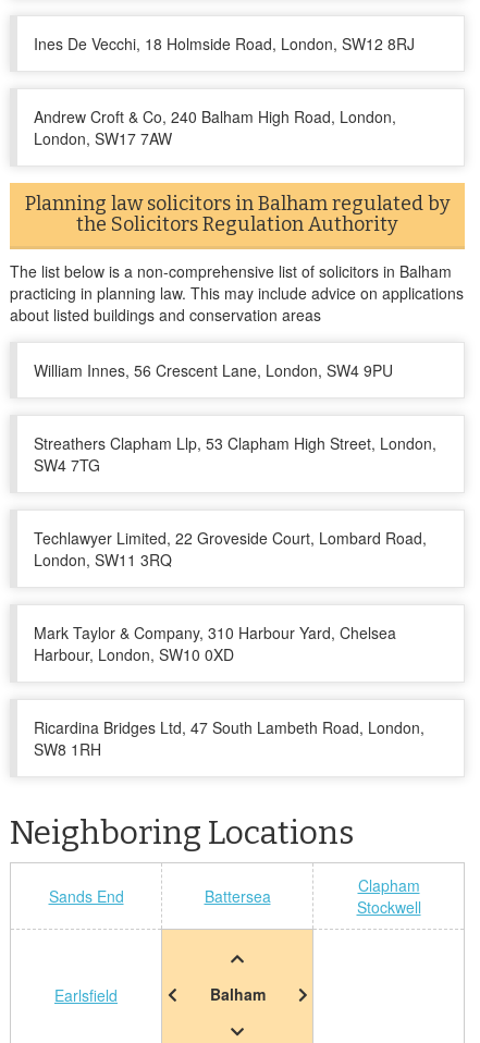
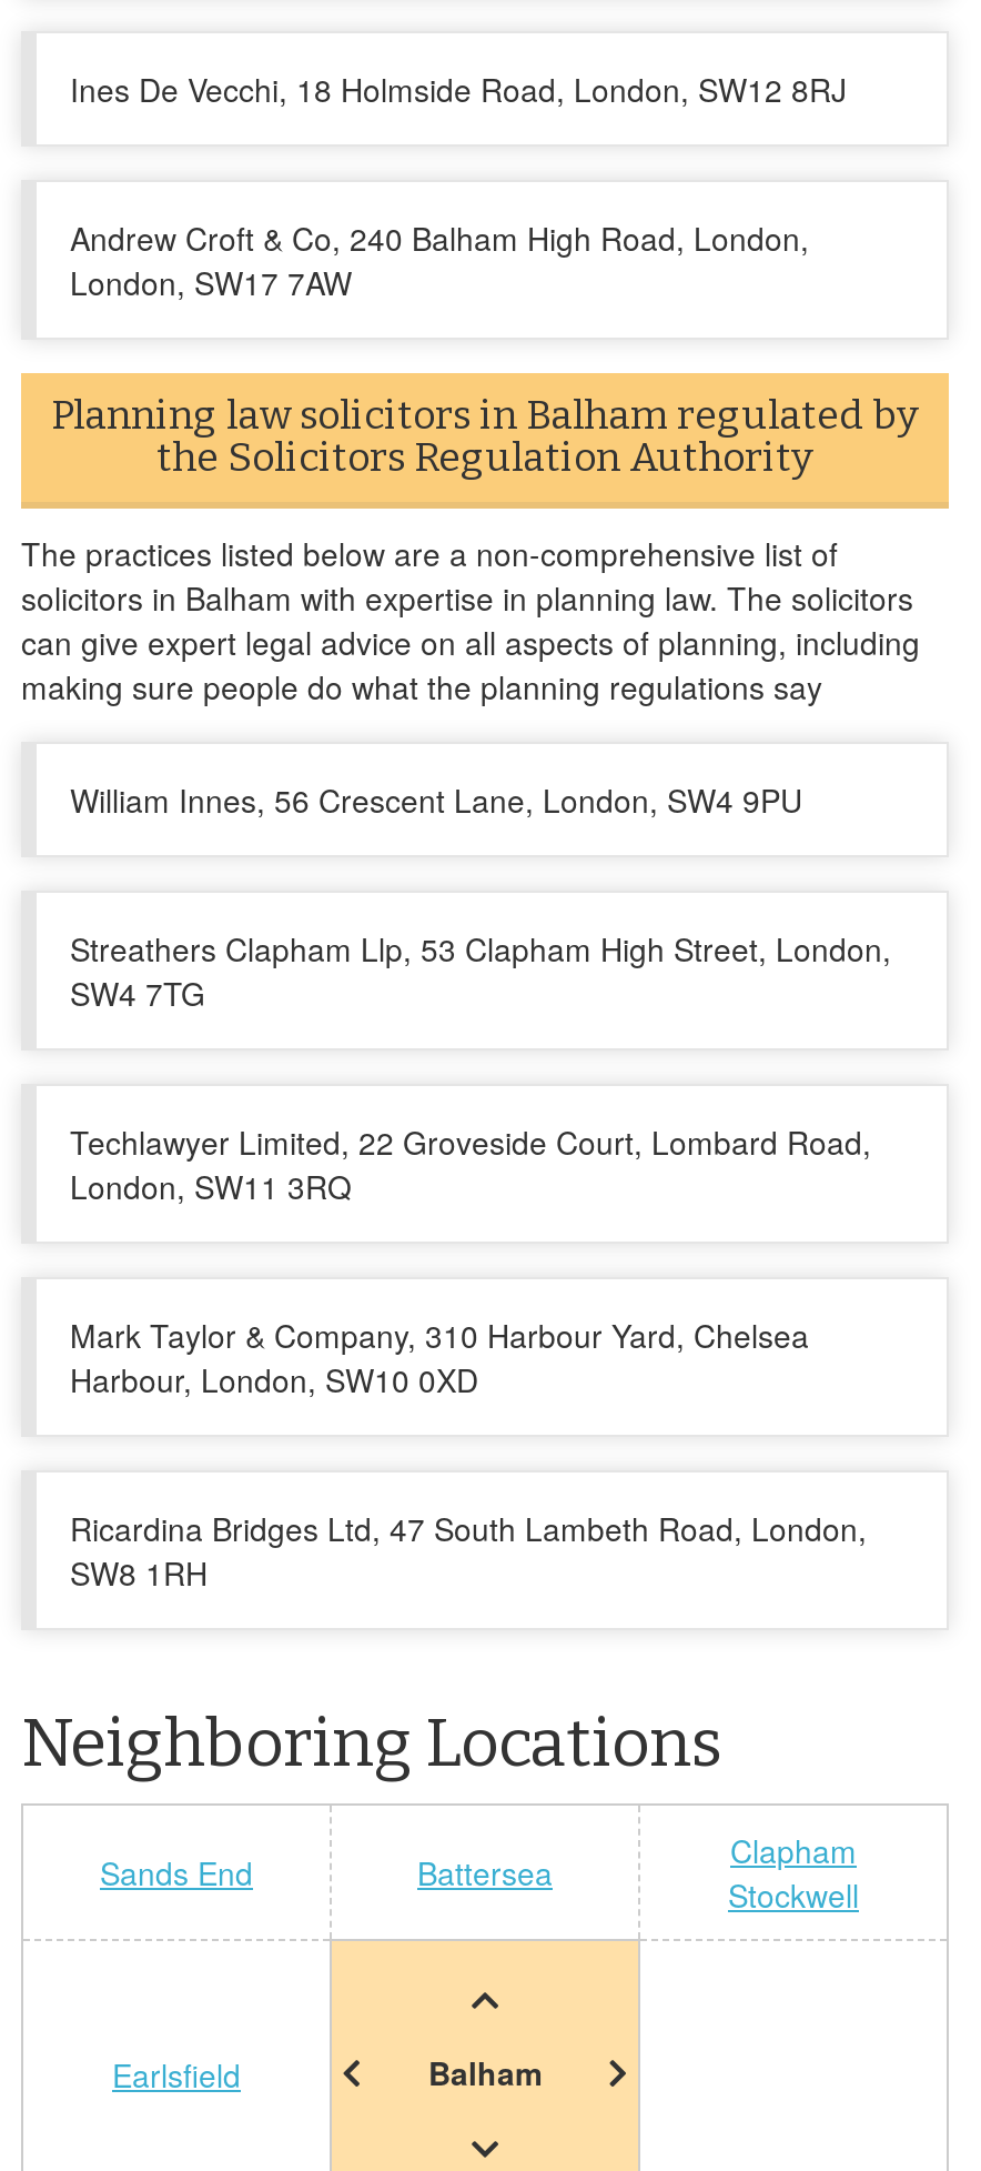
- The list below is a non-comprehensive list of solicitors in Balham
- practicing in planning law. This may include advice on applications
- about listed buildings and conservation areas
+ The practices listed below are a non-comprehensive list of
+ solicitors in Balham with expertise in planning law. The solicitors
+ can give expert legal advice on all aspects of planning, including
+ making sure people do what the planning regulations say
